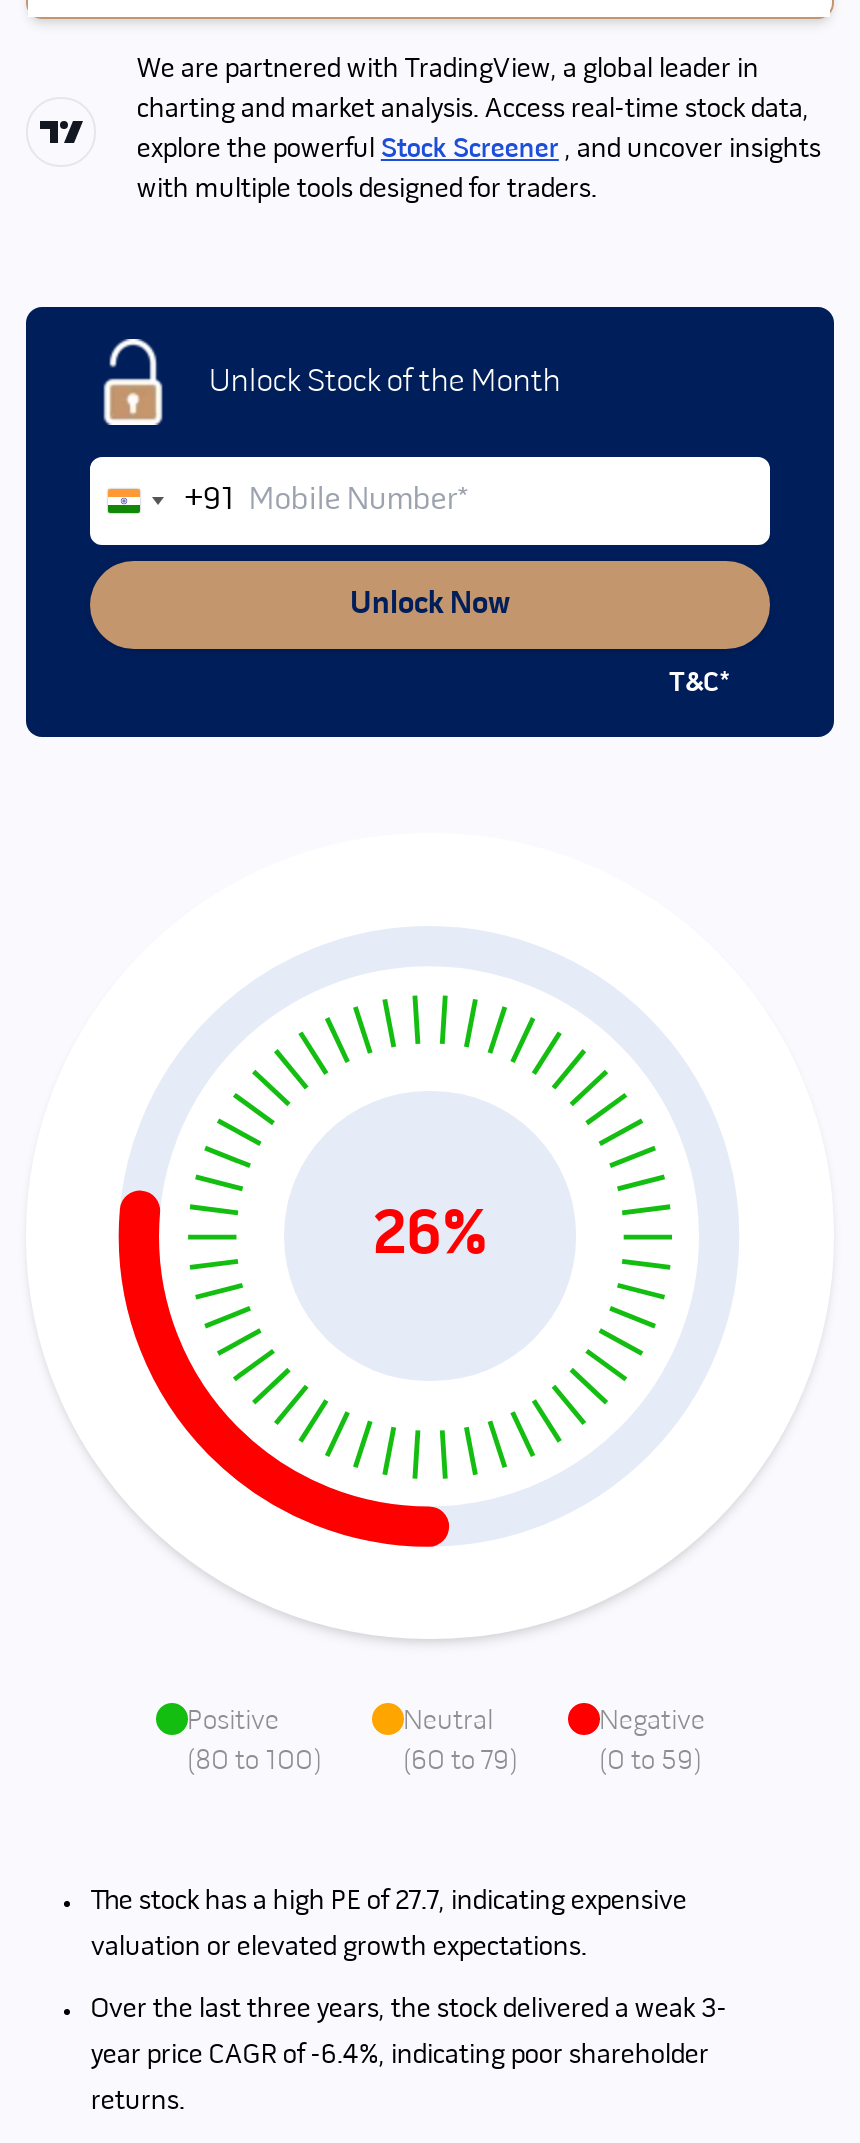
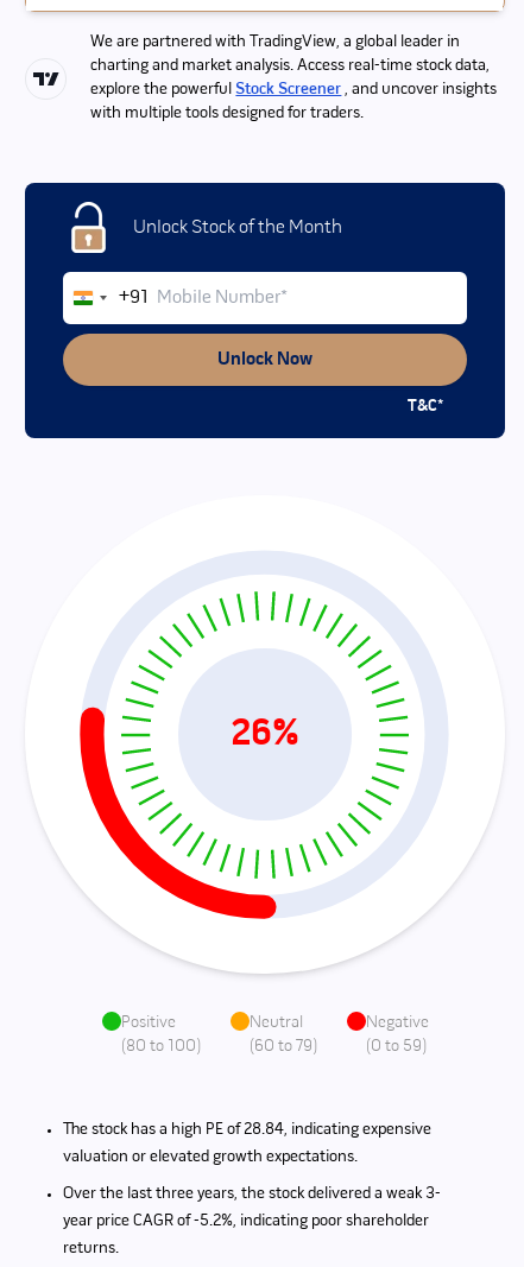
- The stock has a high PE of 27.7, indicating expensive
+ The stock has a high PE of 28.84, indicating expensive

- year price CAGR of -6.4%, indicating poor shareholder
+ year price CAGR of -5.2%, indicating poor shareholder
